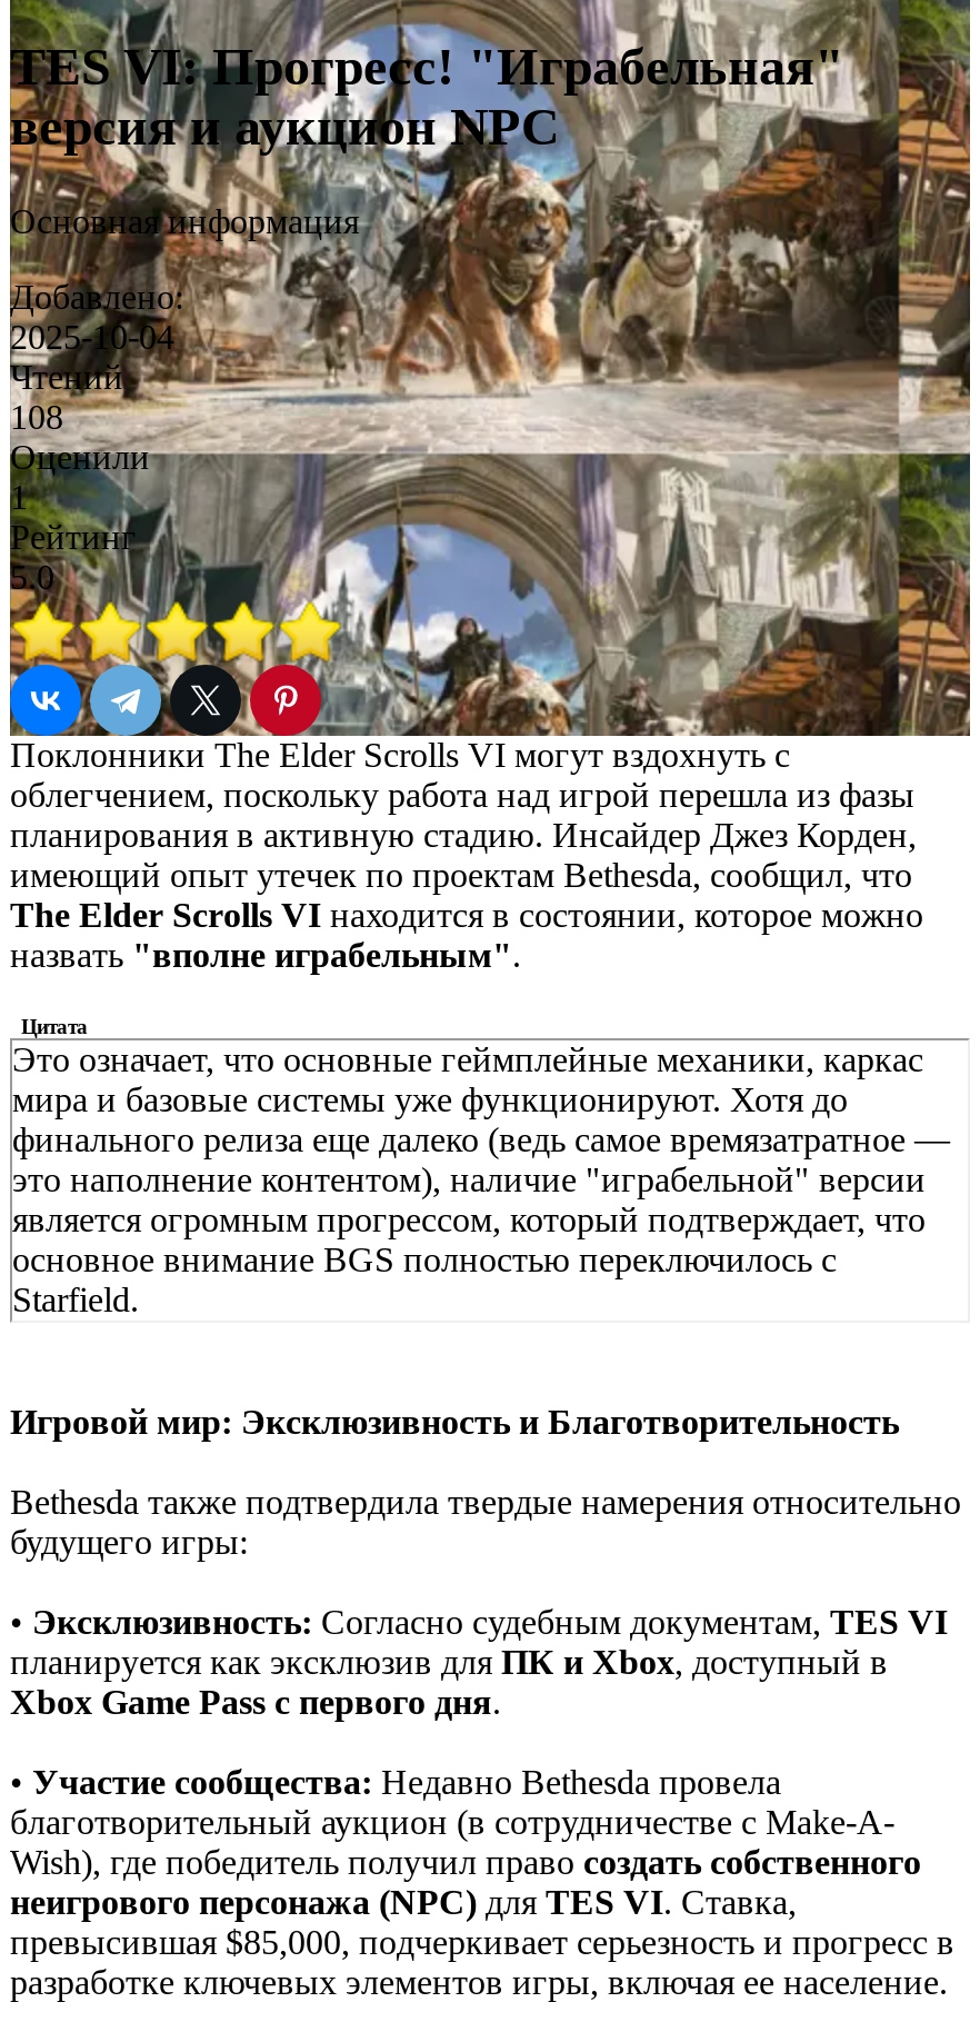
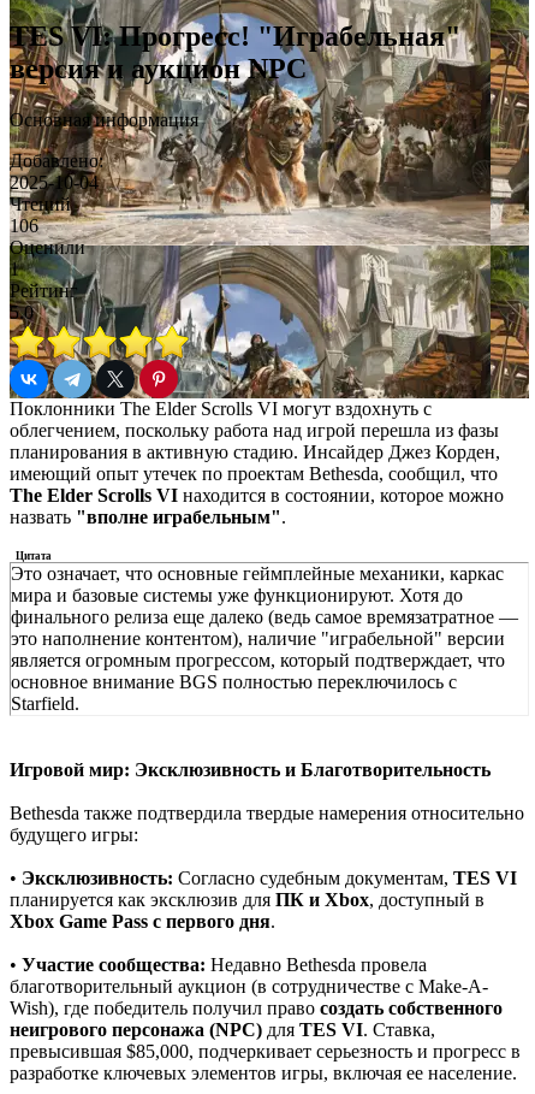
- 108
+ 106
